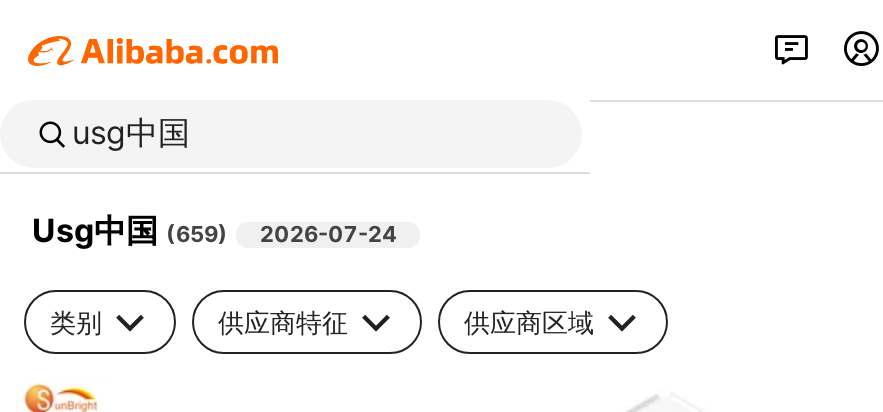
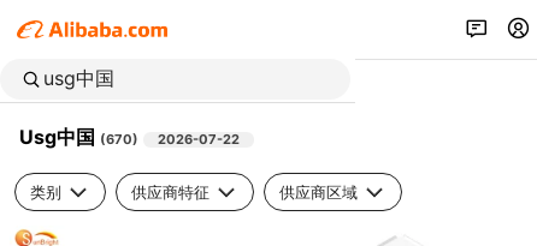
- Usg中国 (659)
+ Usg中国 (670)

- 2026-07-24
+ 2026-07-22
